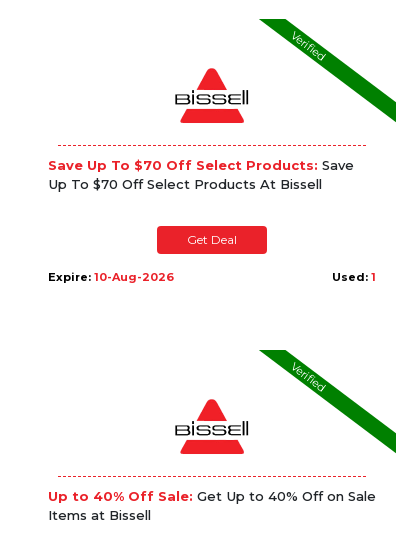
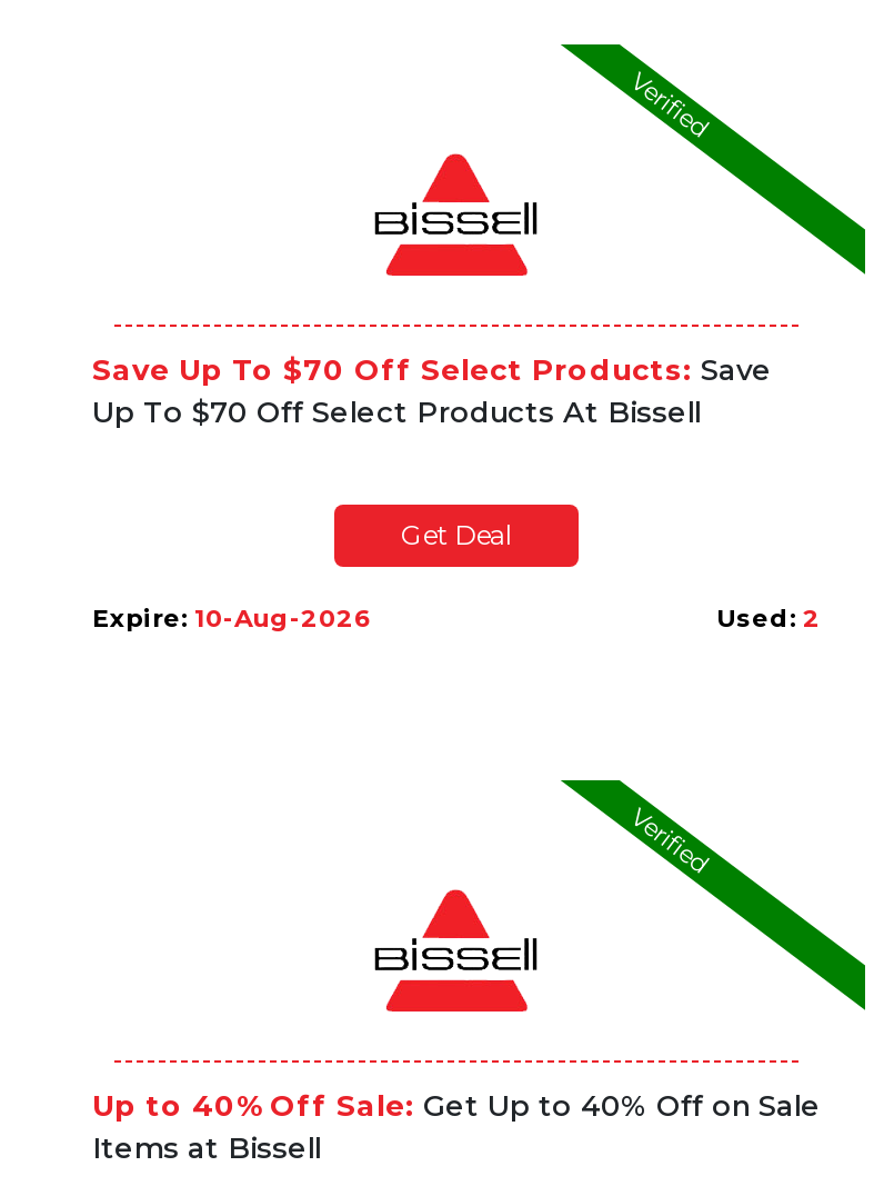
- Used: 1
+ Used: 2
